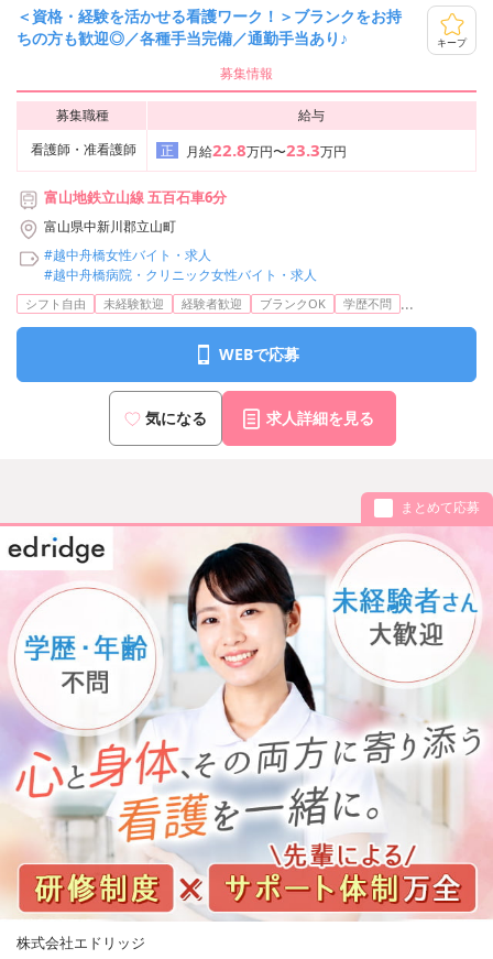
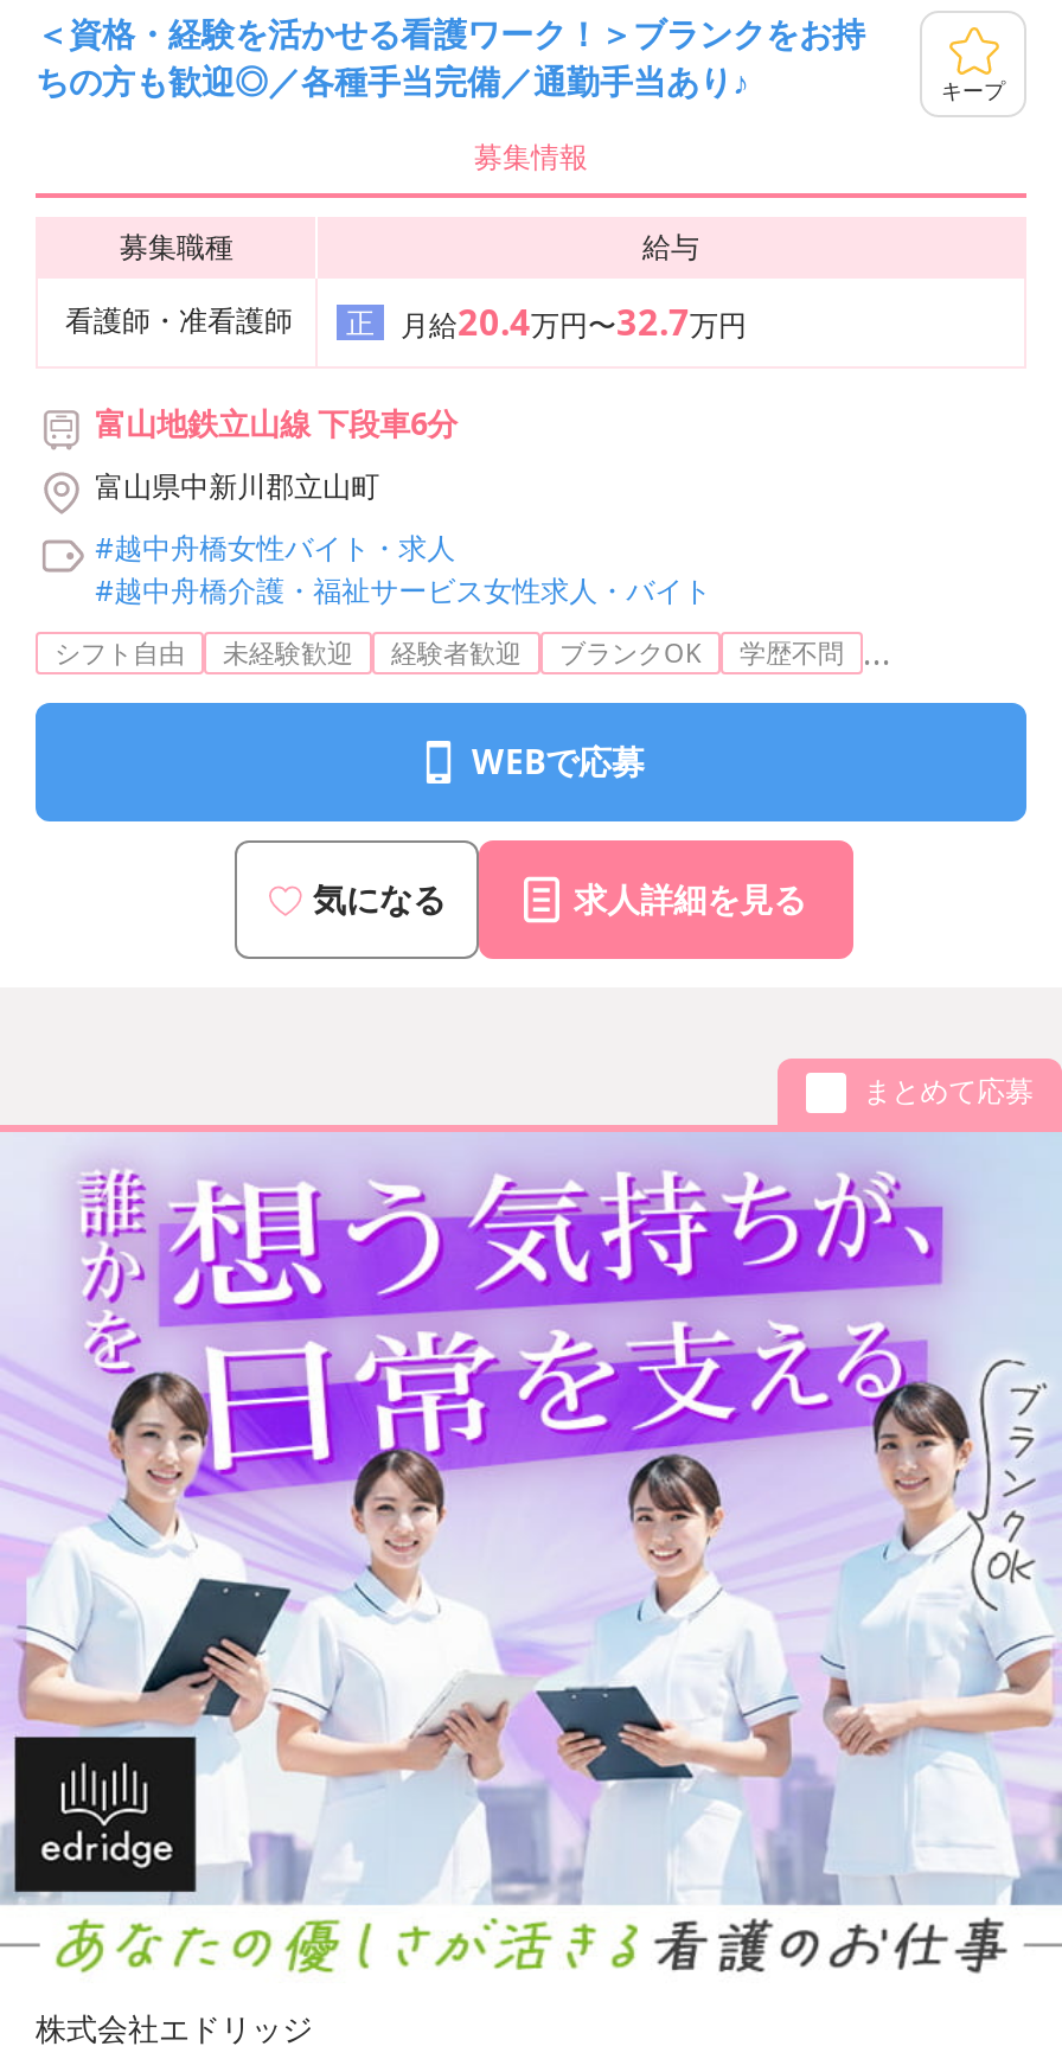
- 月給22.8万円〜23.3万円
+ 月給20.4万円〜32.7万円

- 富山地鉄立山線 五百石車6分
+ 富山地鉄立山線 下段車6分

- #越中舟橋病院・クリニック女性バイト・求人
+ #越中舟橋介護・福祉サービス女性求人・バイト

- [image]
+ [image]
